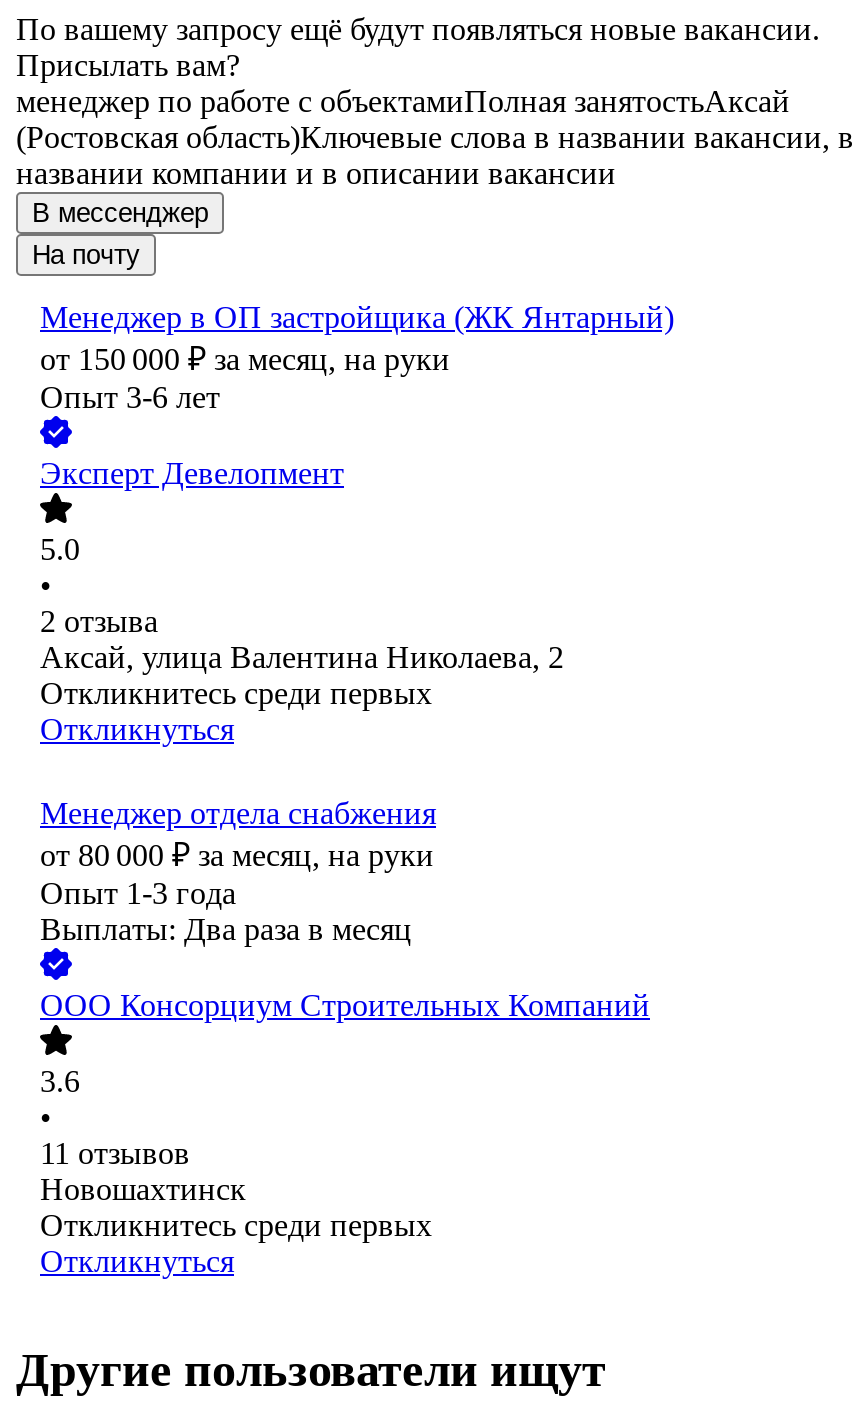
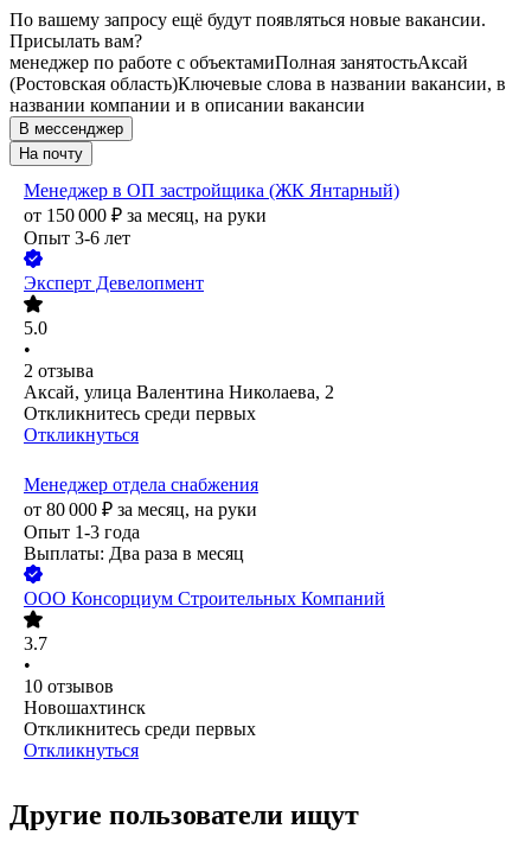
- 3.6
+ 3.7

- 11 отзывов
+ 10 отзывов
